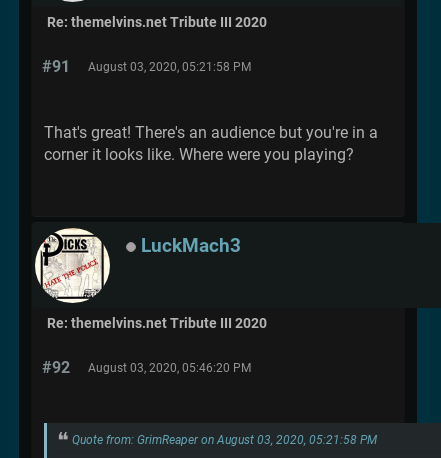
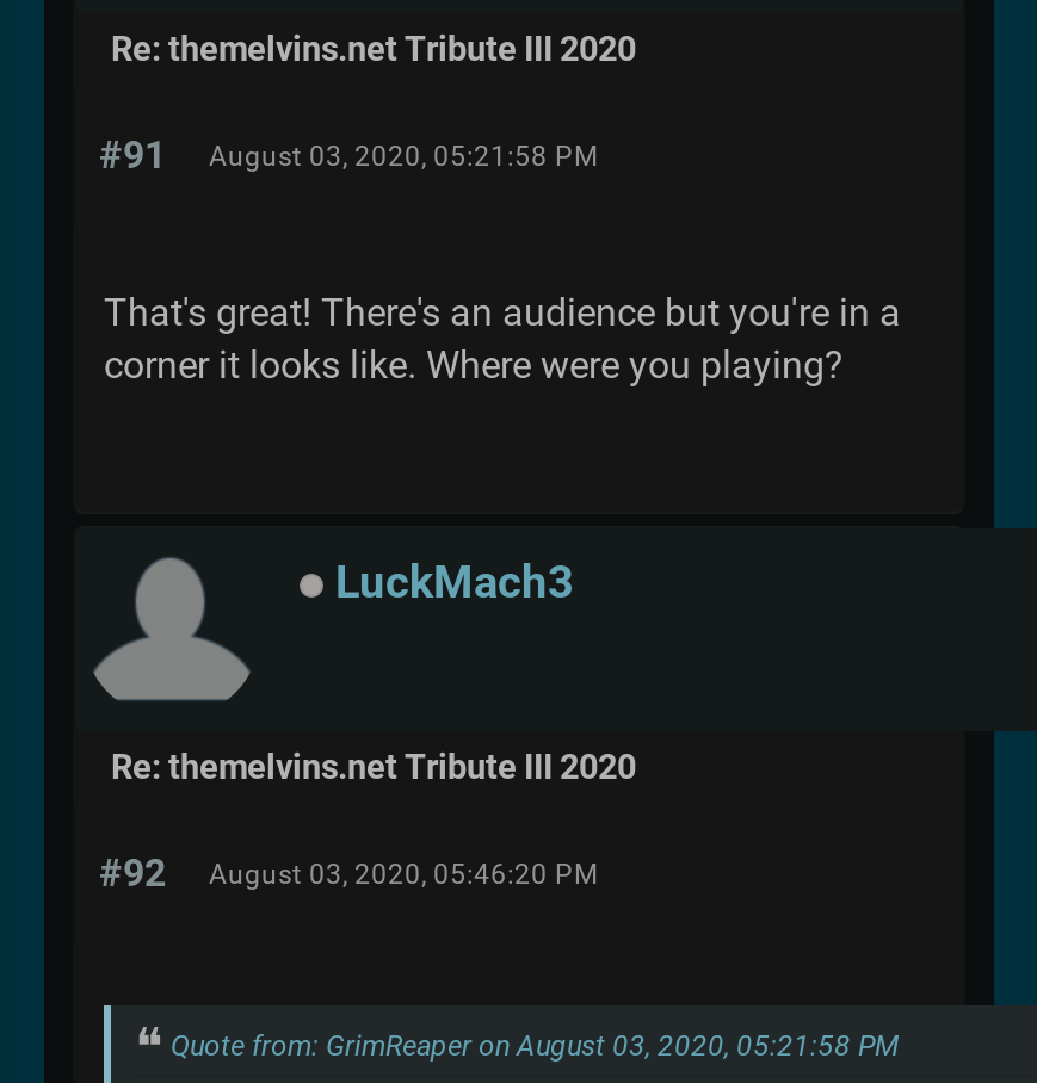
- [image]
+ [image]
